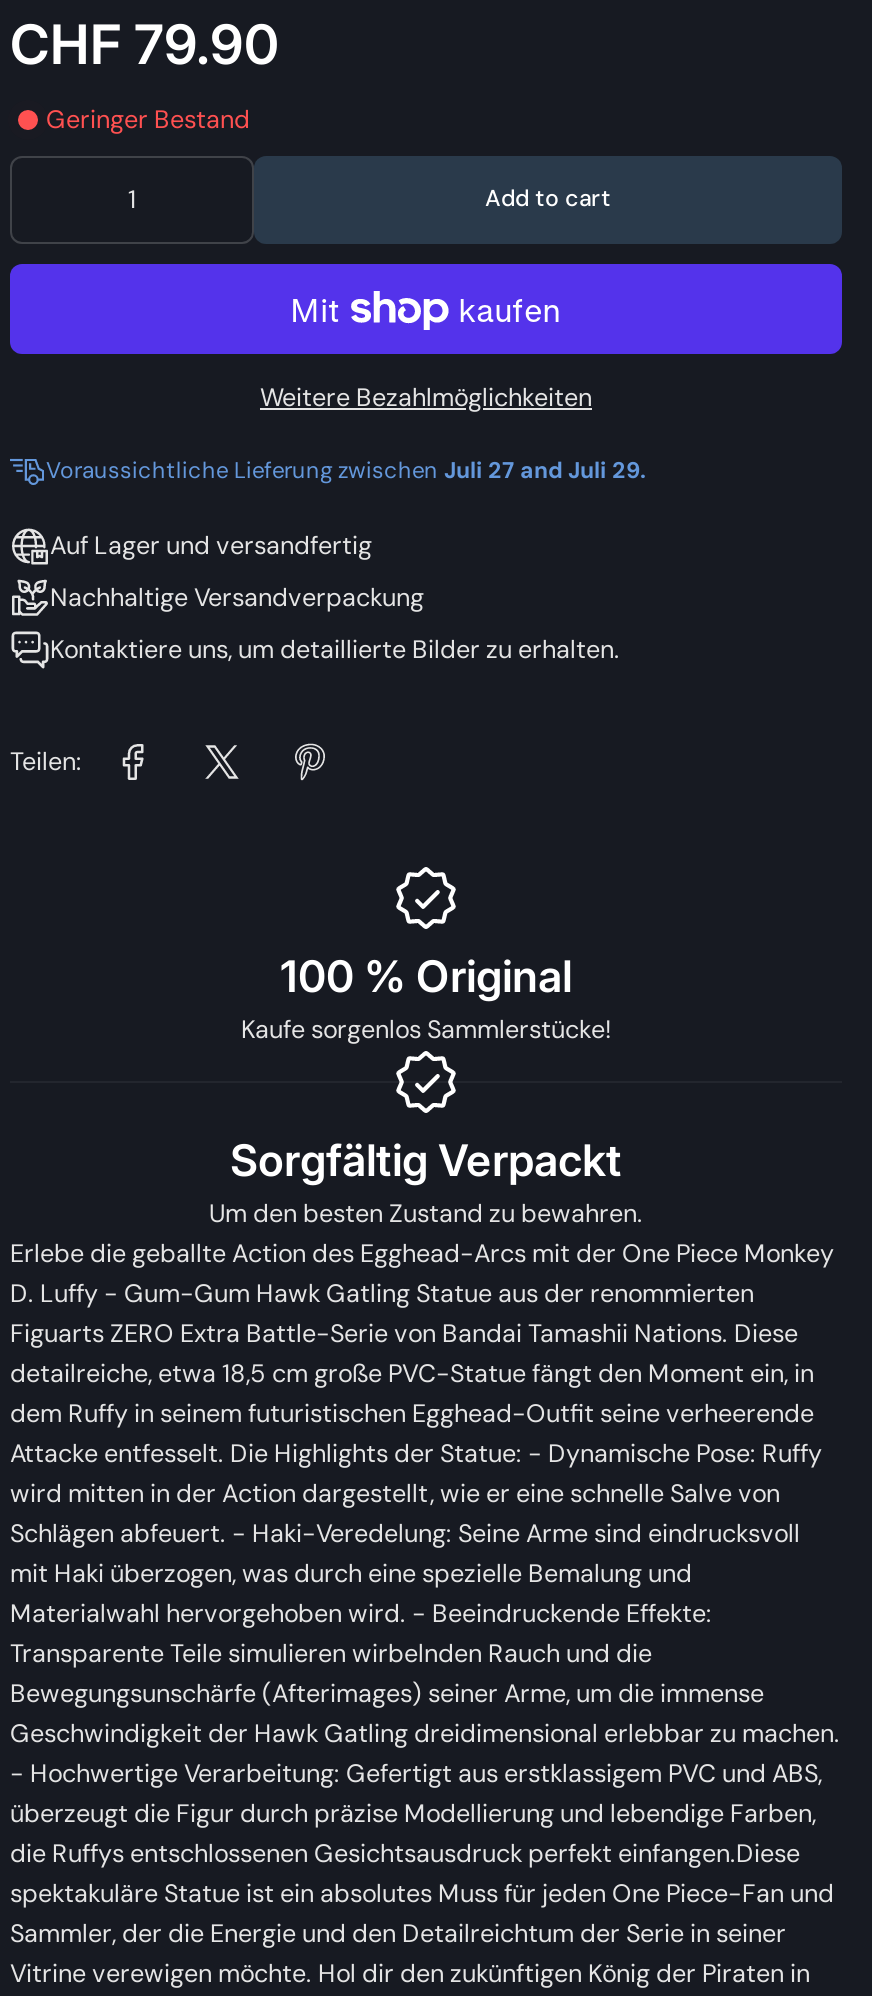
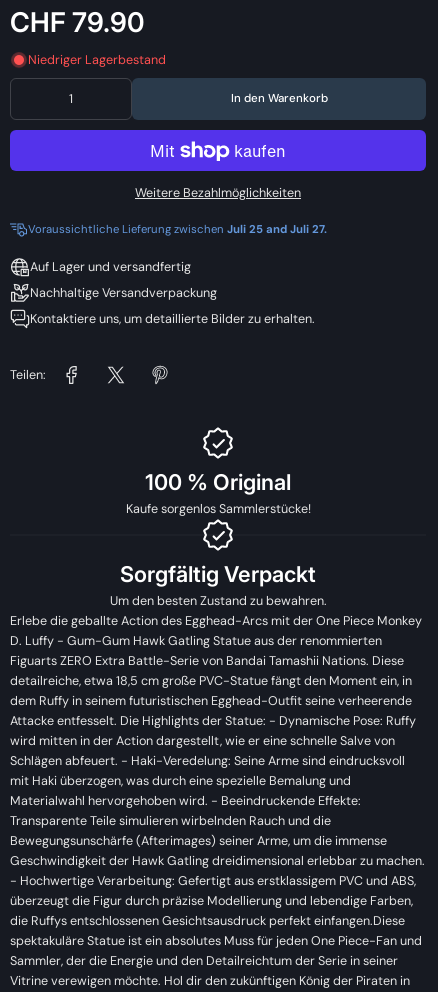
- Geringer Bestand
+ Niedriger Lagerbestand

- Add to cart
+ In den Warenkorb

- Voraussichtliche Lieferung zwischen Juli 27 and Juli 29.
+ Voraussichtliche Lieferung zwischen Juli 25 and Juli 27.
